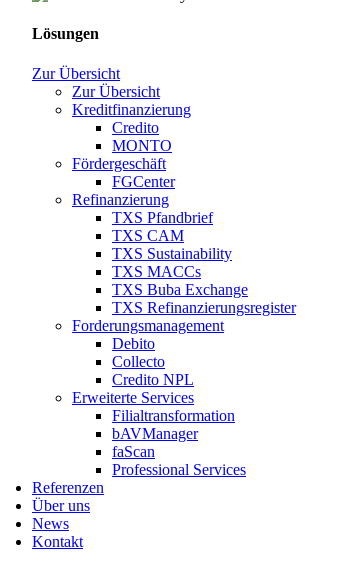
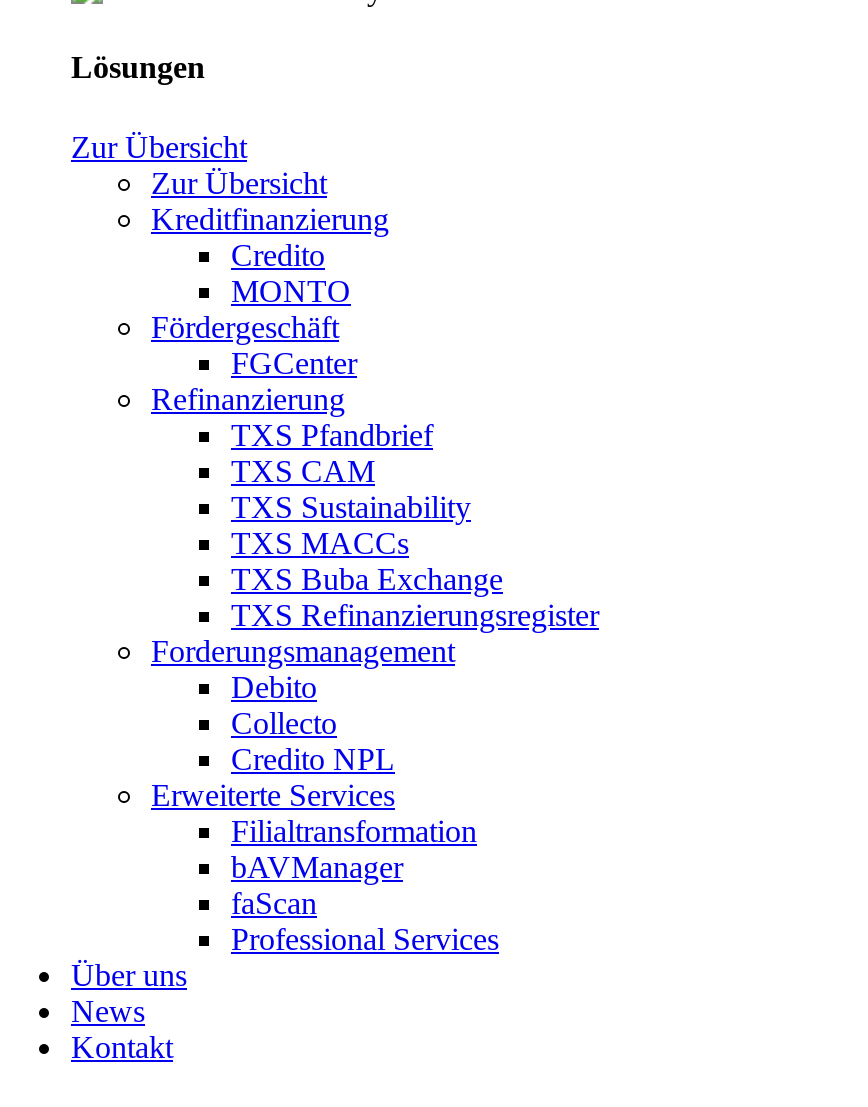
- Referenzen
